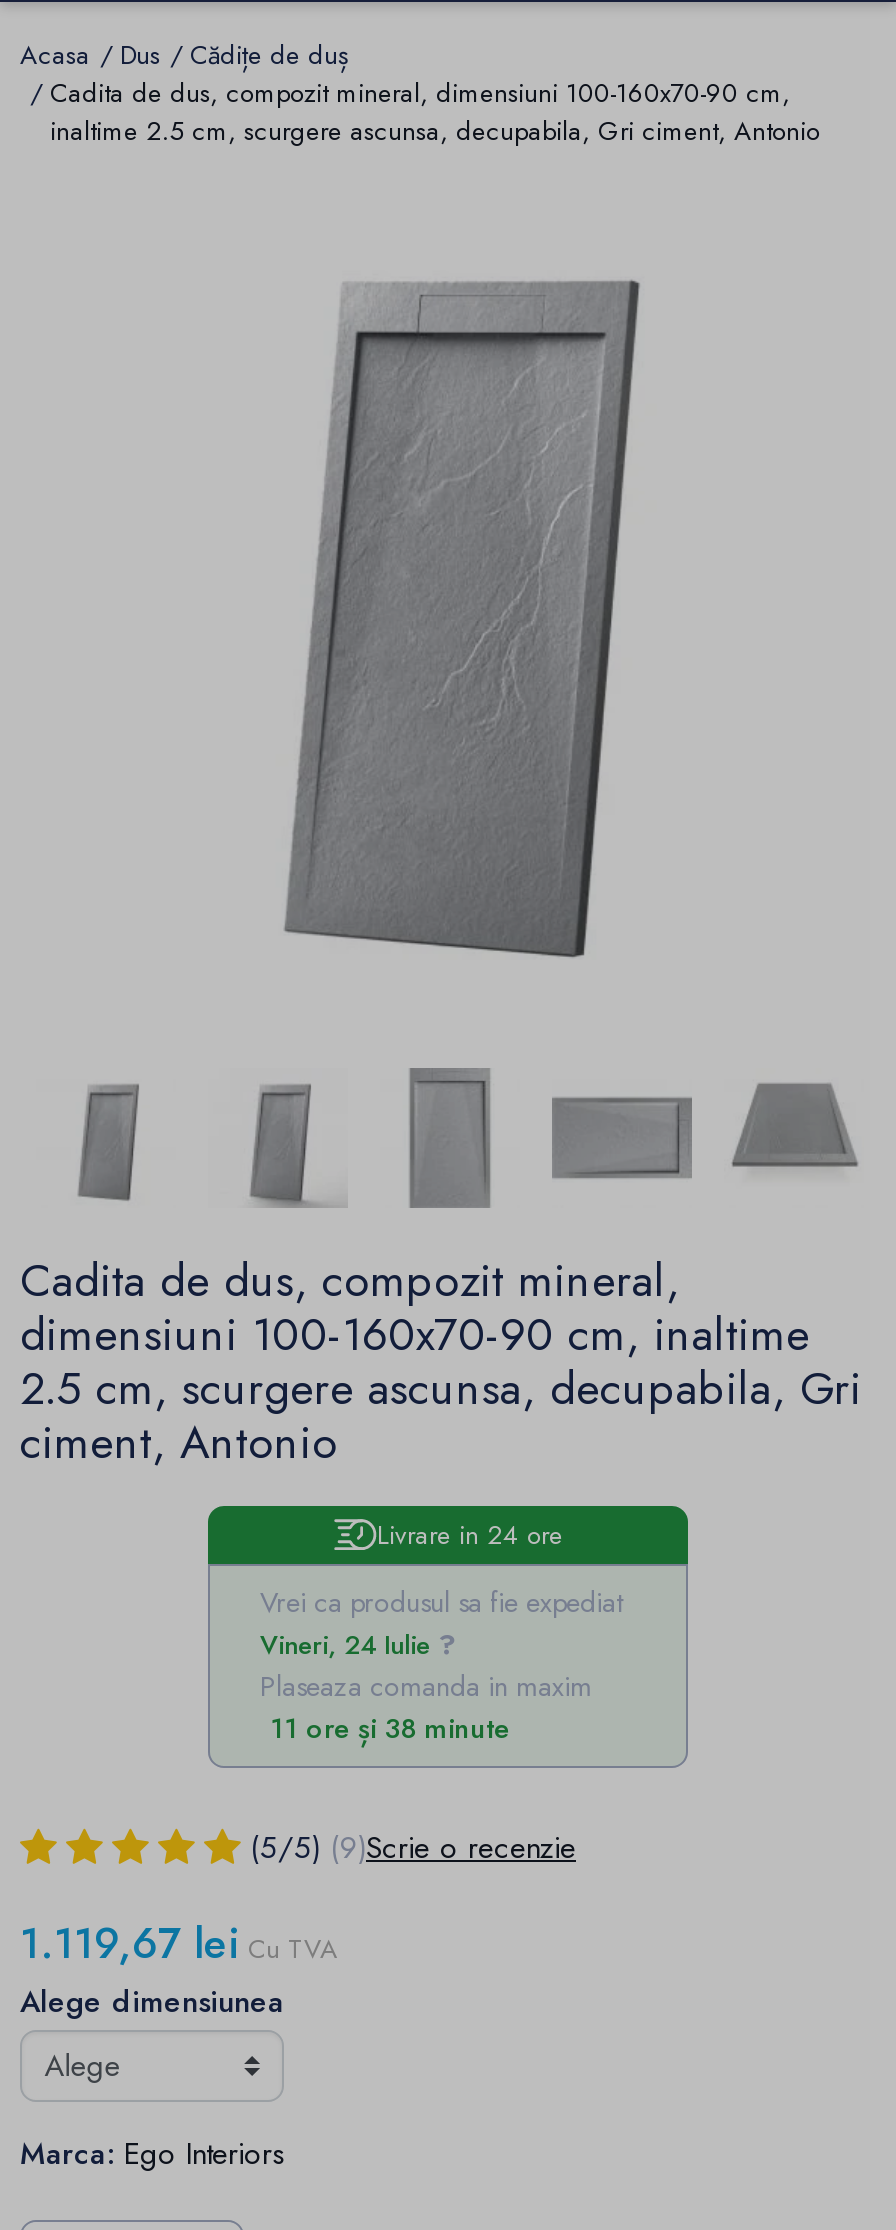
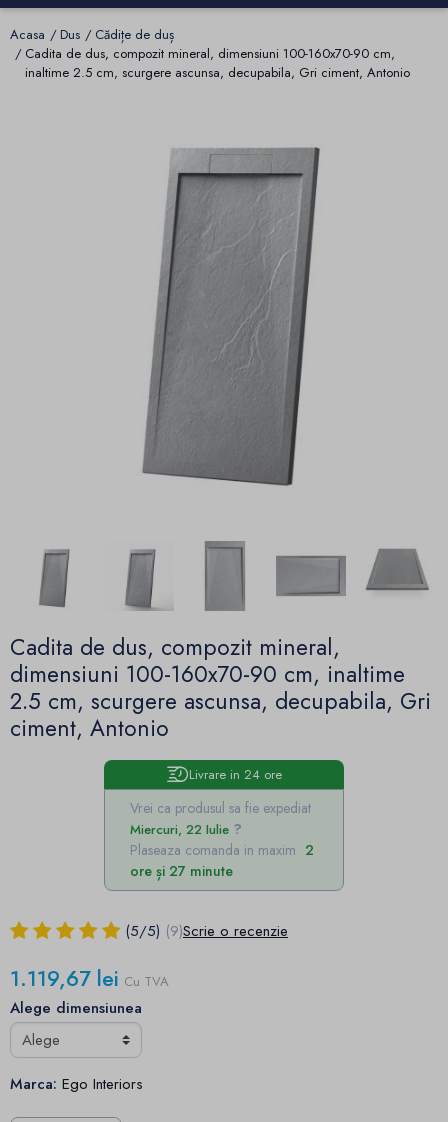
- Vineri, 24 Iulie
- Plaseaza comanda in maxim
- 11 ore și 38 minute
+ Miercuri, 22 Iulie
+ Plaseaza comanda in maxim 2
+ ore și 27 minute
